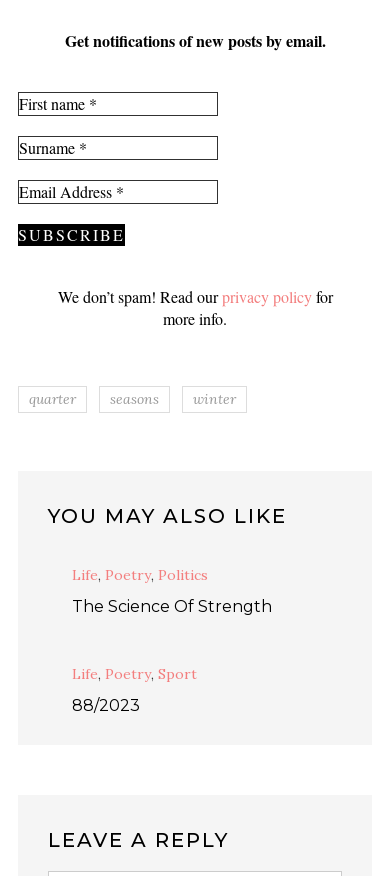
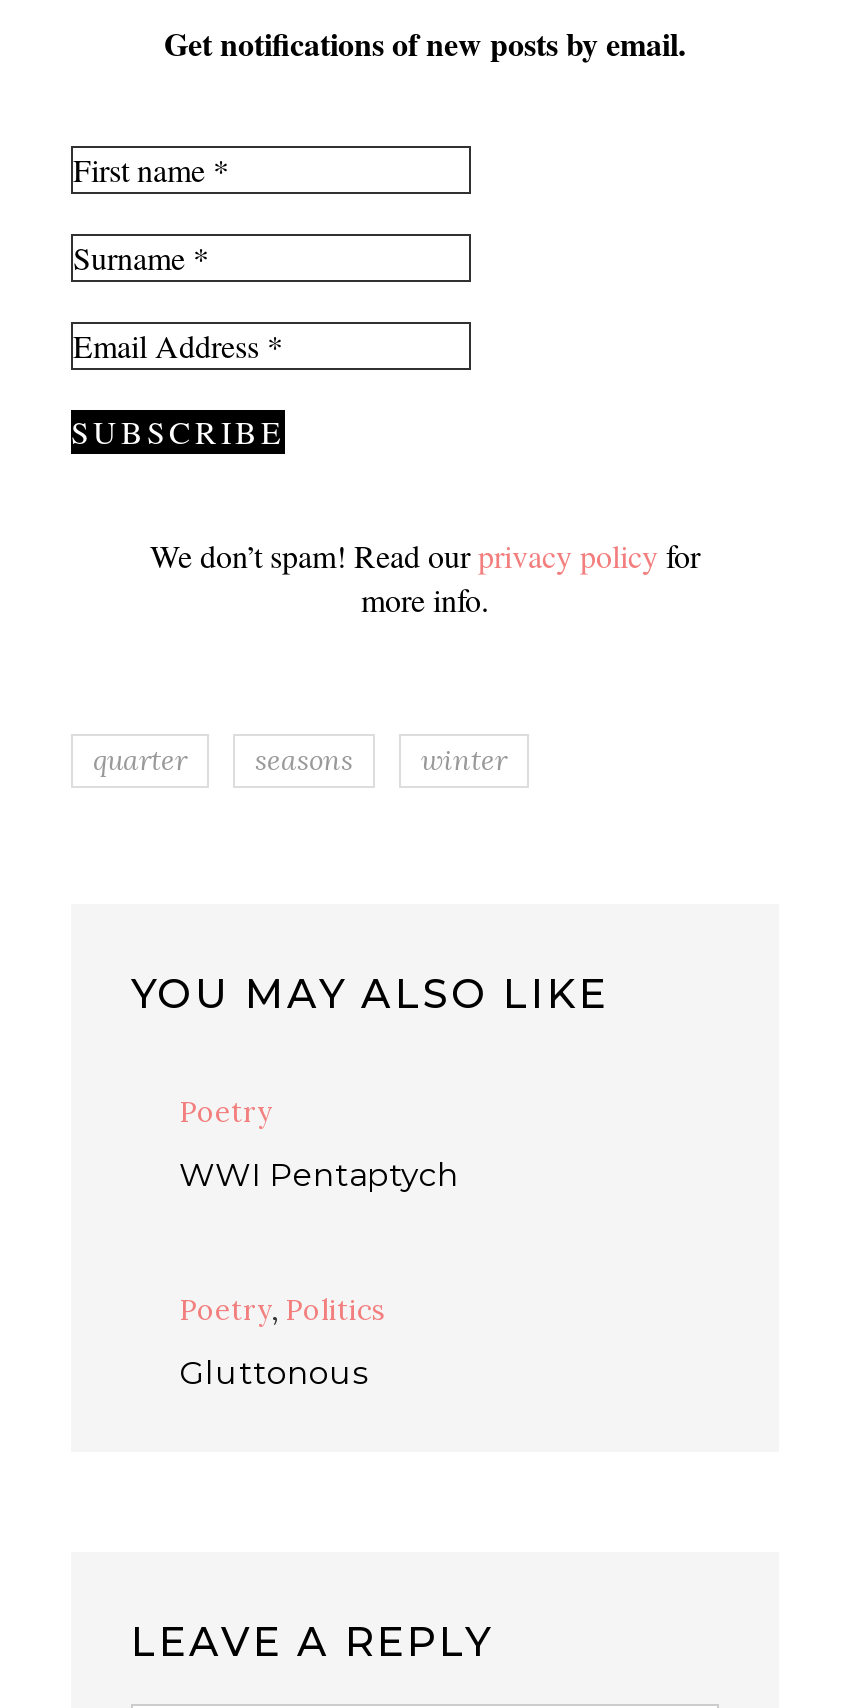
- Life, Poetry, Politics
+ Poetry

- The Science Of Strength
+ WWI Pentaptych

- Life, Poetry, Sport
+ Poetry, Politics

- 88/2023
+ Gluttonous
